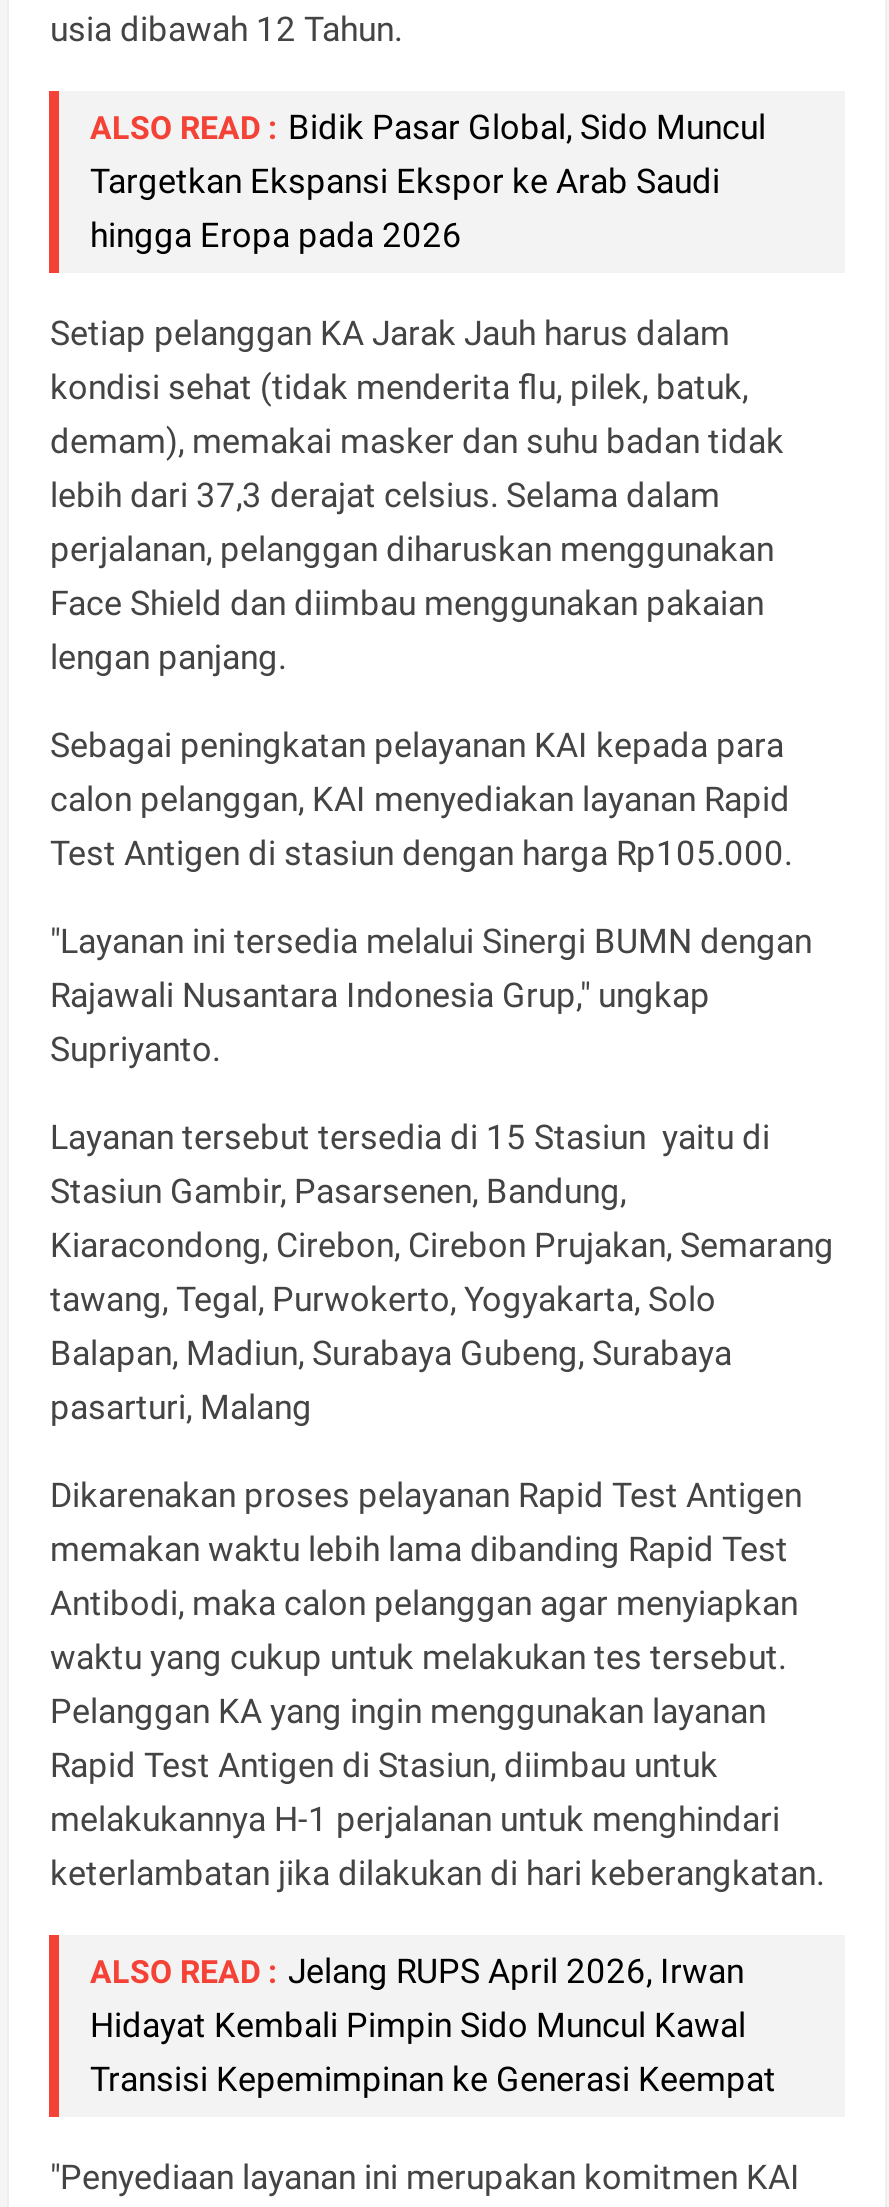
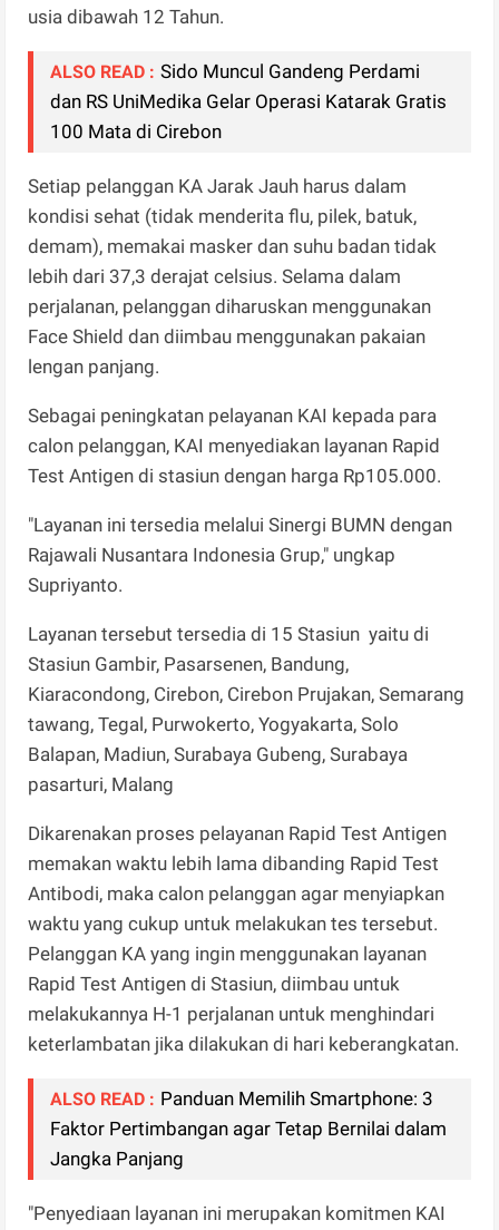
- ALSO READ : Bidik Pasar Global, Sido Muncul
- Targetkan Ekspansi Ekspor ke Arab Saudi
- hingga Eropa pada 2026
+ ALSO READ : Sido Muncul Gandeng Perdami
+ dan RS UniMedika Gelar Operasi Katarak Gratis
+ 100 Mata di Cirebon

- ALSO READ : Jelang RUPS April 2026, Irwan
- Hidayat Kembali Pimpin Sido Muncul Kawal
- Transisi Kepemimpinan ke Generasi Keempat
+ ALSO READ : Panduan Memilih Smartphone: 3
+ Faktor Pertimbangan agar Tetap Bernilai dalam
+ Jangka Panjang
